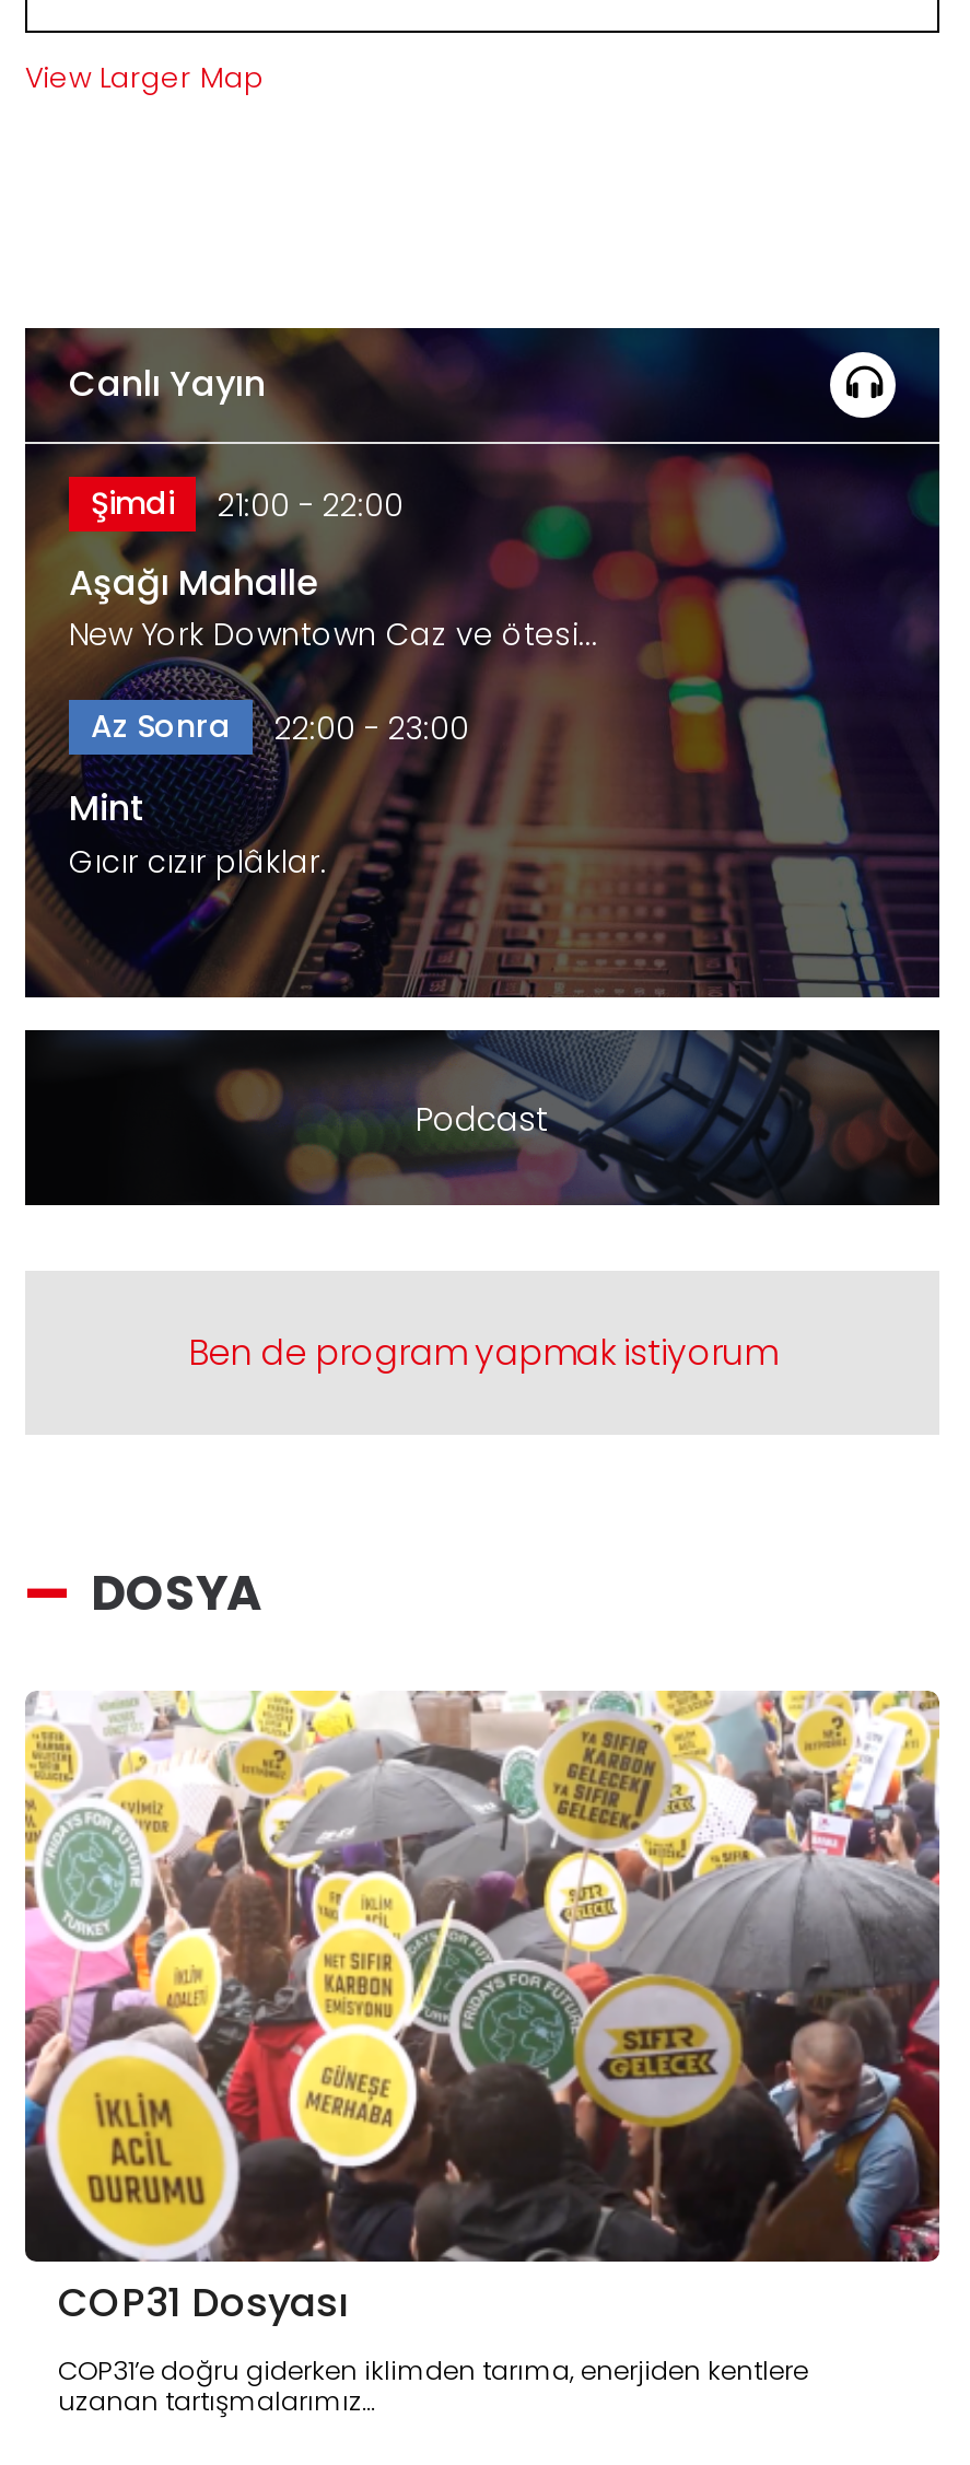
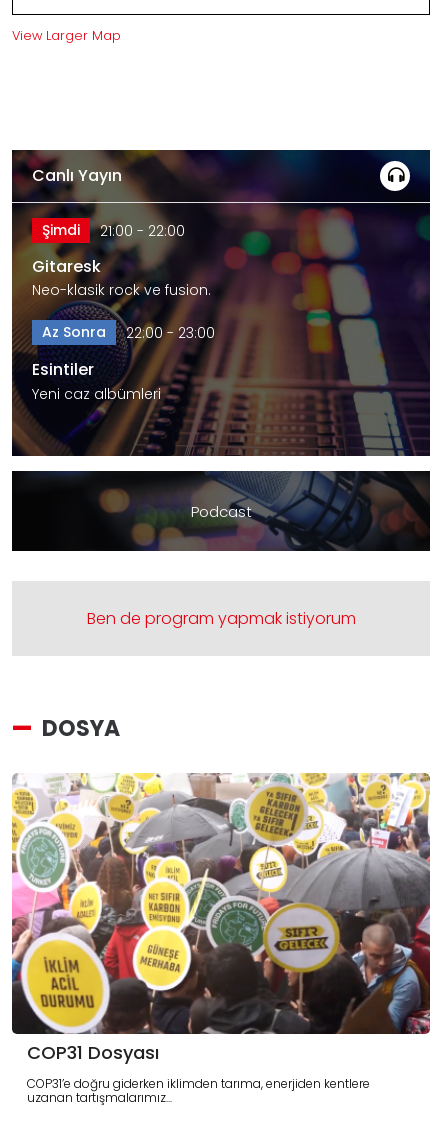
- Aşağı Mahalle
- New York Downtown Caz ve ötesi...
+ Gitaresk
+ Neo-klasik rock ve fusion.

- Mint
- Gıcır cızır plâklar.
+ Esintiler
+ Yeni caz albümleri
